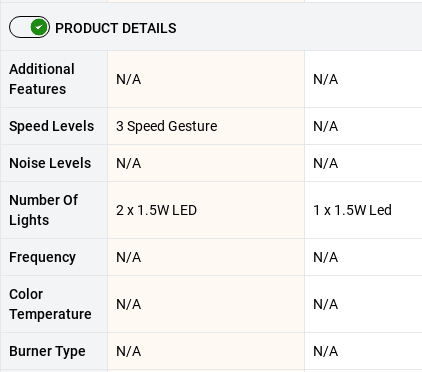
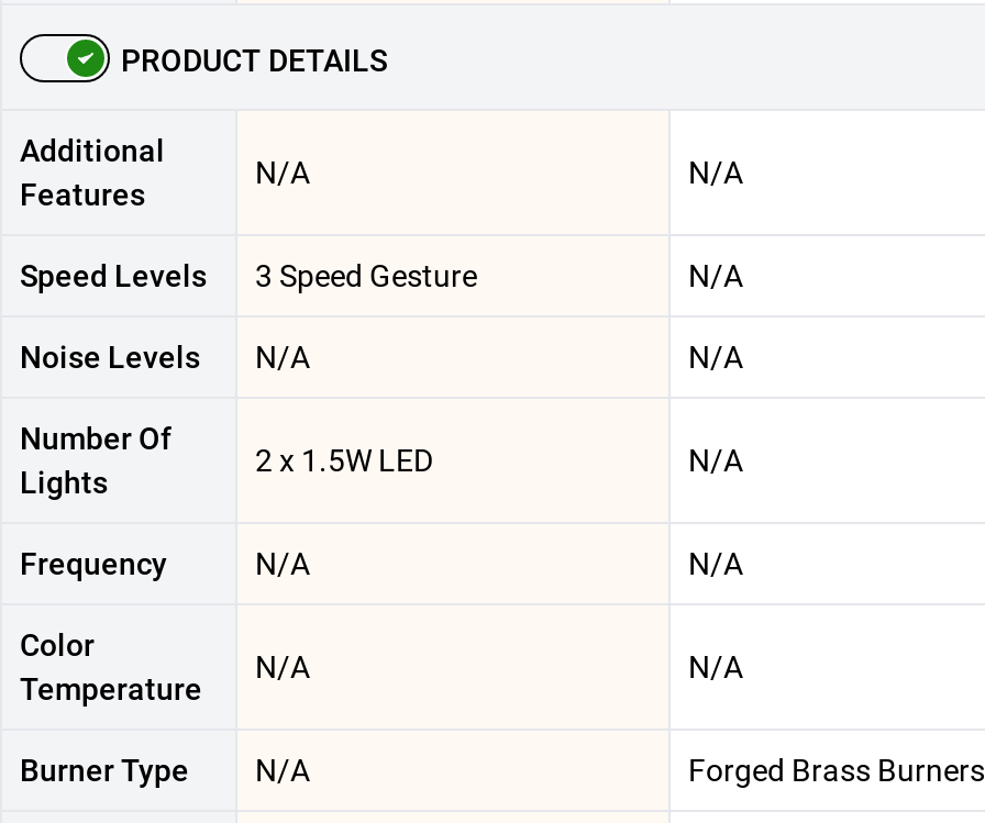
- 1 x 1.5W Led
+ N/A

- N/A
+ Forged Brass Burners
